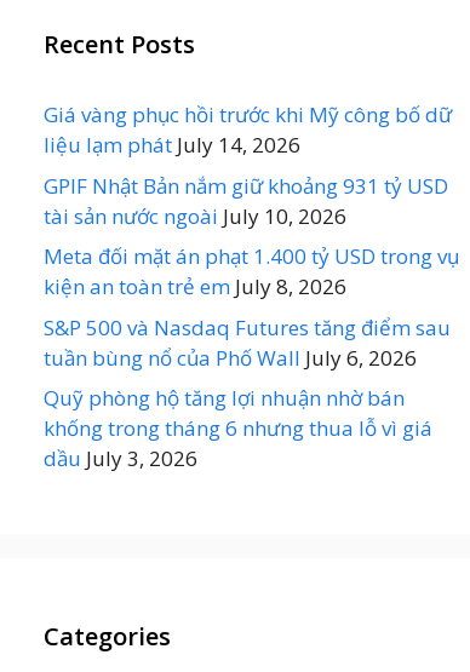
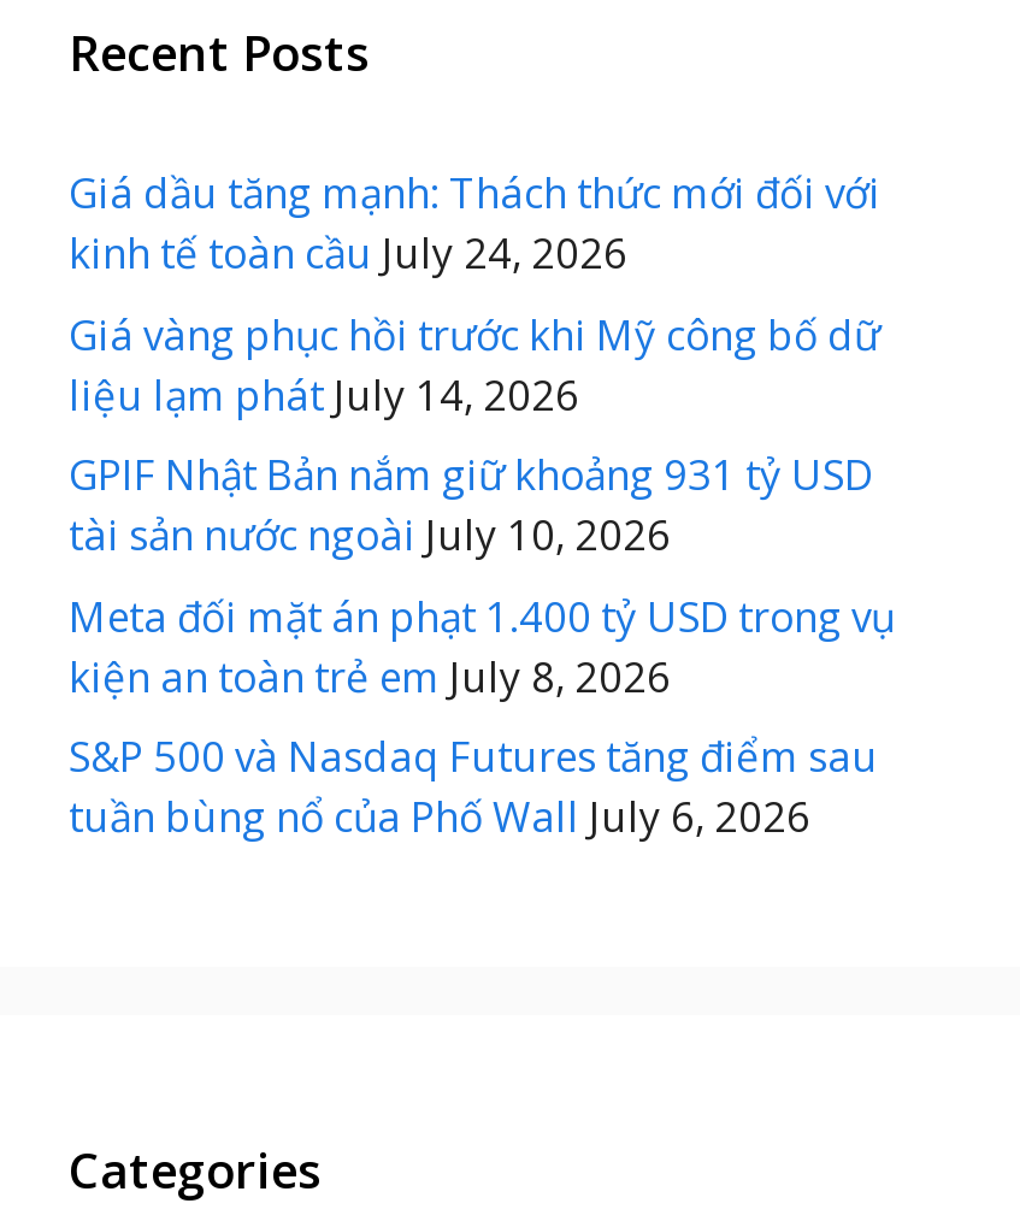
+ Giá dầu tăng mạnh: Thách thức mới đối với
+ kinh tế toàn cầu July 24, 2026

moved down: Giá vàng phục hồi trước khi Mỹ công bố dữ | liệu lạm phát July 14, 2026 | GPIF Nhật Bản nắm giữ khoảng 931 tỷ USD | tài sản nước ngoài July 10, 2026 | Meta đối mặt án phạt 1.400 tỷ USD trong vụ | kiện an toàn trẻ em July 8, 2026 | S&P 500 và Nasdaq Futures tăng điểm sau | tuần bùng nổ của Phố Wall July 6, 2026

- Quỹ phòng hộ tăng lợi nhuận nhờ bán
- khống trong tháng 6 nhưng thua lỗ vì giá
- dầu July 3, 2026
